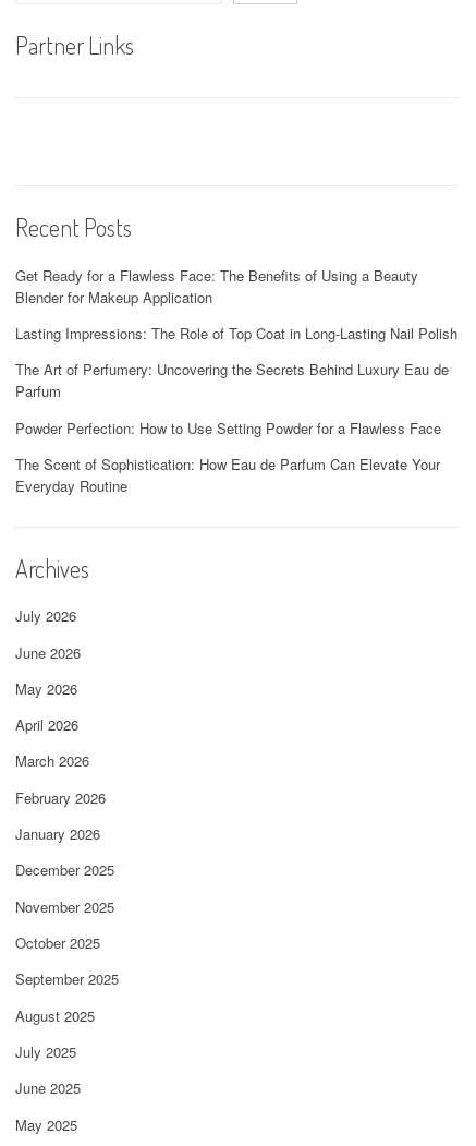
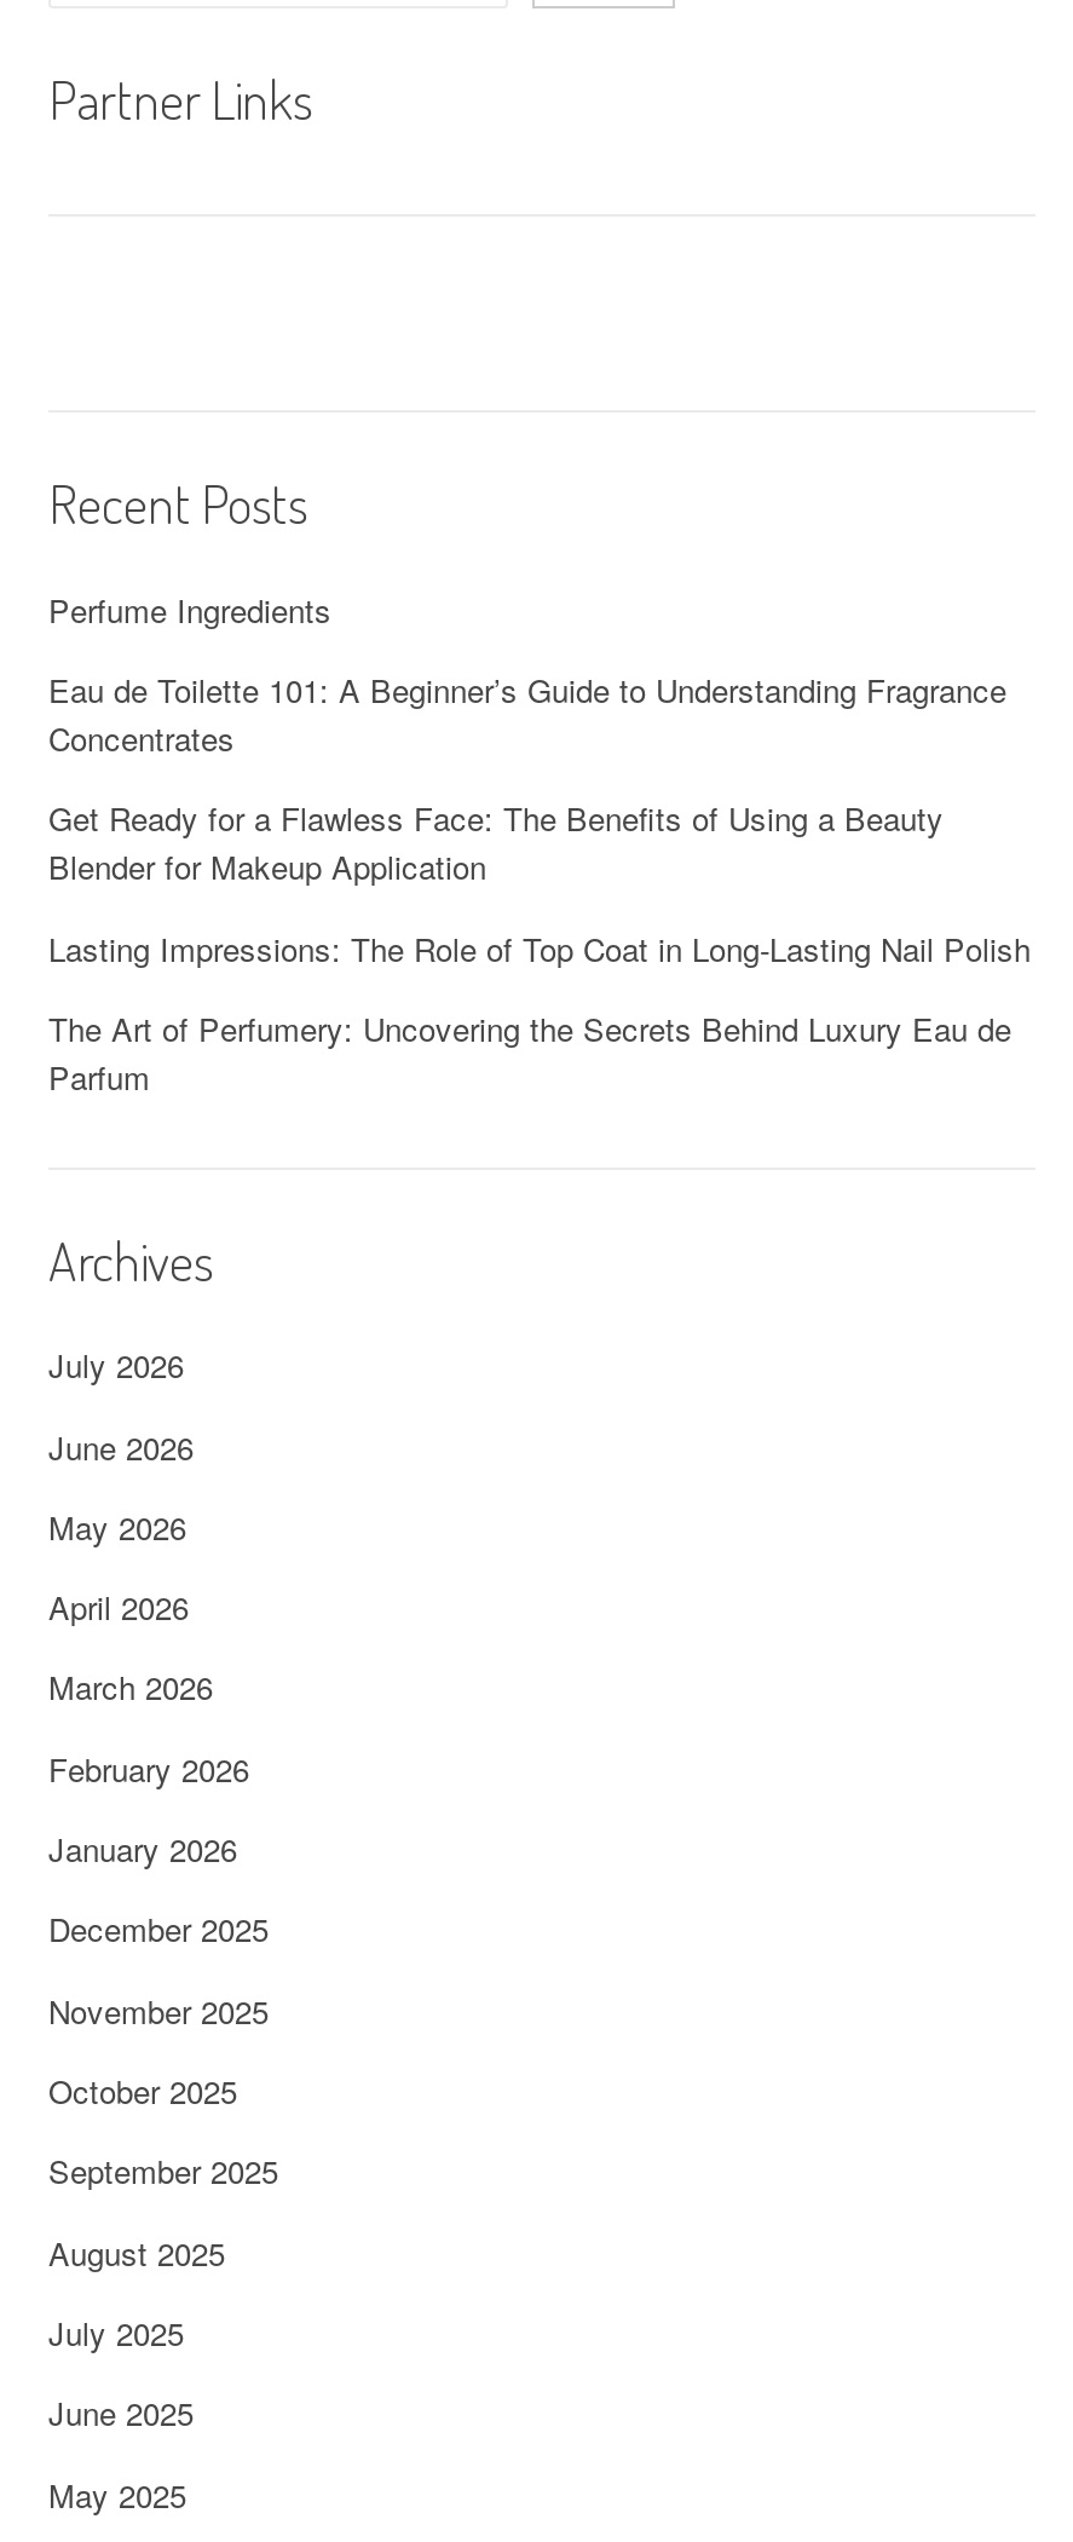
+ Perfume Ingredients
+ Eau de Toilette 101: A Beginner’s Guide to Understanding Fragrance
+ Concentrates

moved down: Get Ready for a Flawless Face: The Benefits of Using a Beauty | Blender for Makeup Application | Lasting Impressions: The Role of Top Coat in Long-Lasting Nail Polish | The Art of Perfumery: Uncovering the Secrets Behind Luxury Eau de | Parfum

- Powder Perfection: How to Use Setting Powder for a Flawless Face
- The Scent of Sophistication: How Eau de Parfum Can Elevate Your
- Everyday Routine
